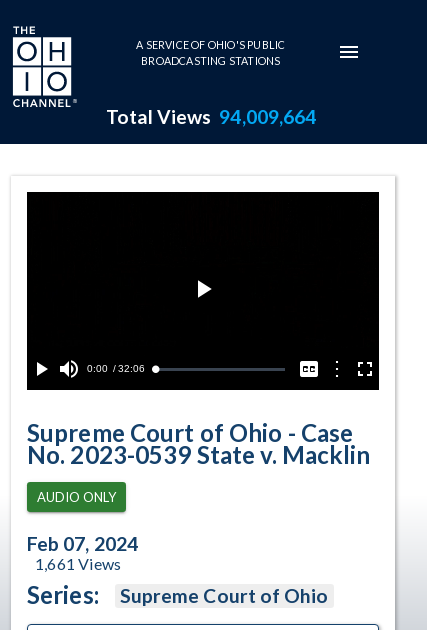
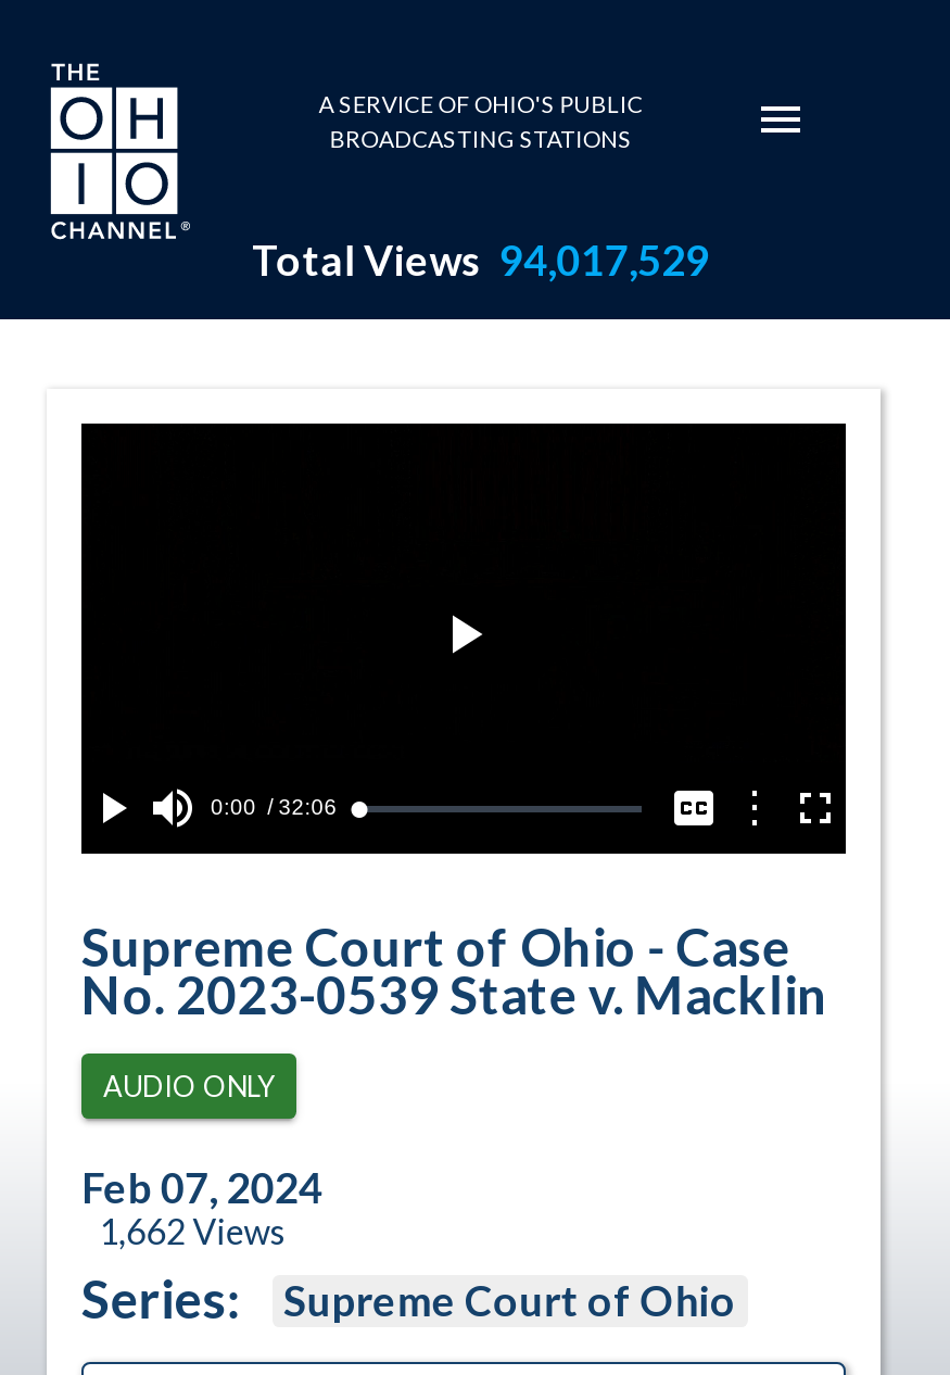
- Total Views 94,009,664
+ Total Views 94,017,529

- 1,661 Views
+ 1,662 Views
